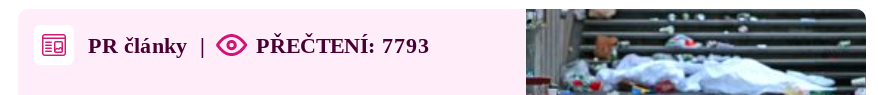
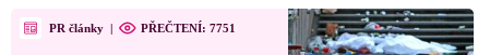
- PŘEČTENÍ: 7793
+ PŘEČTENÍ: 7751
